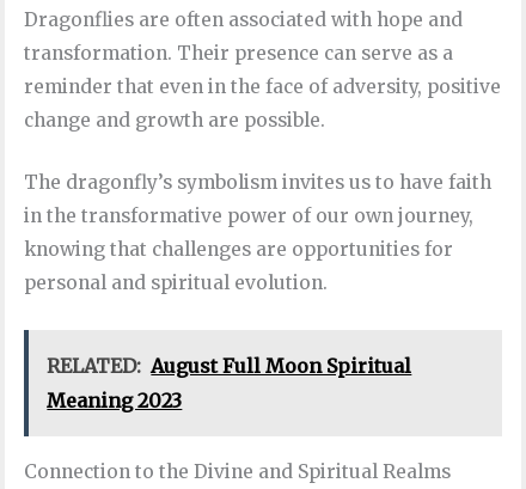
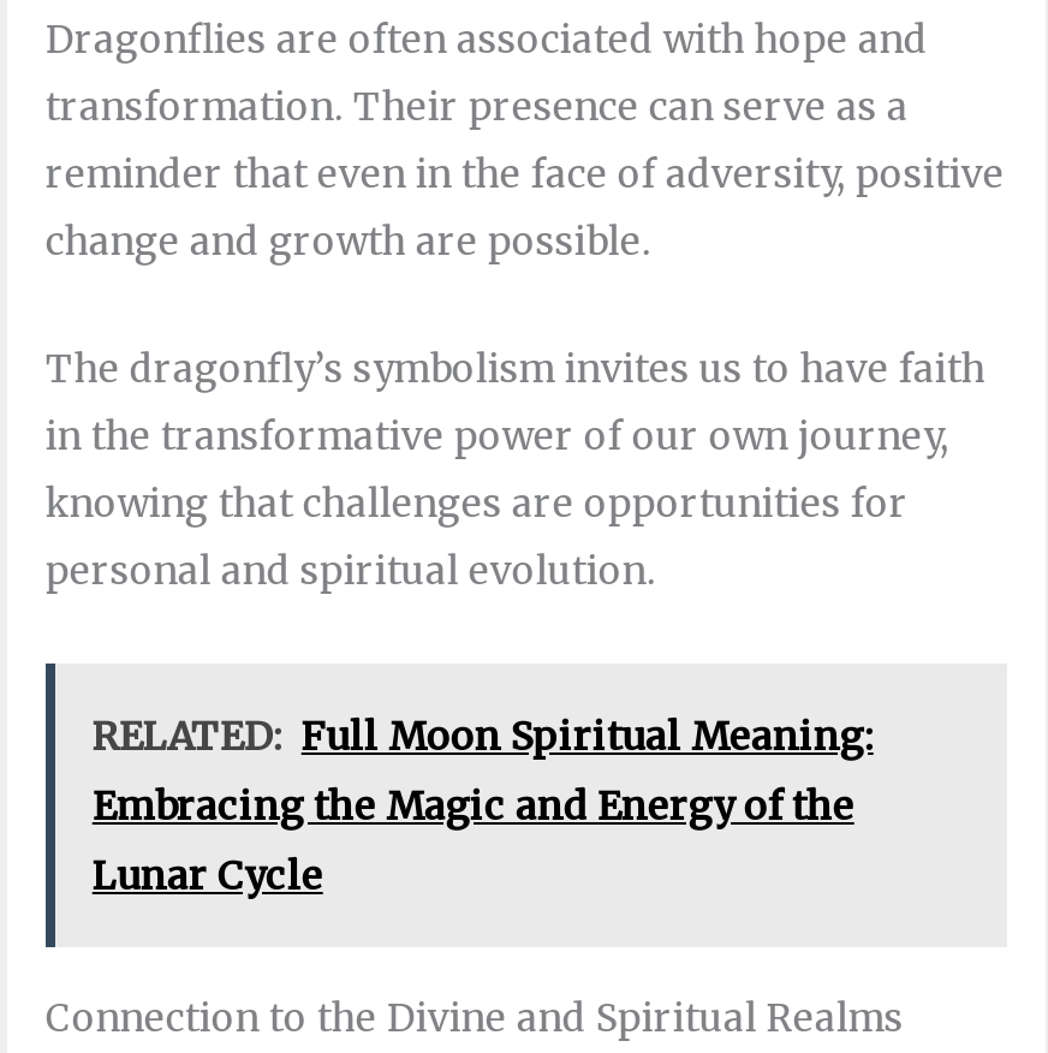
- RELATED: August Full Moon Spiritual
- Meaning 2023
+ RELATED: Full Moon Spiritual Meaning:
+ Embracing the Magic and Energy of the
+ Lunar Cycle
